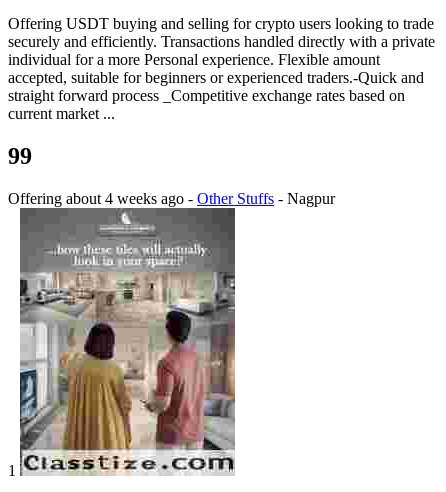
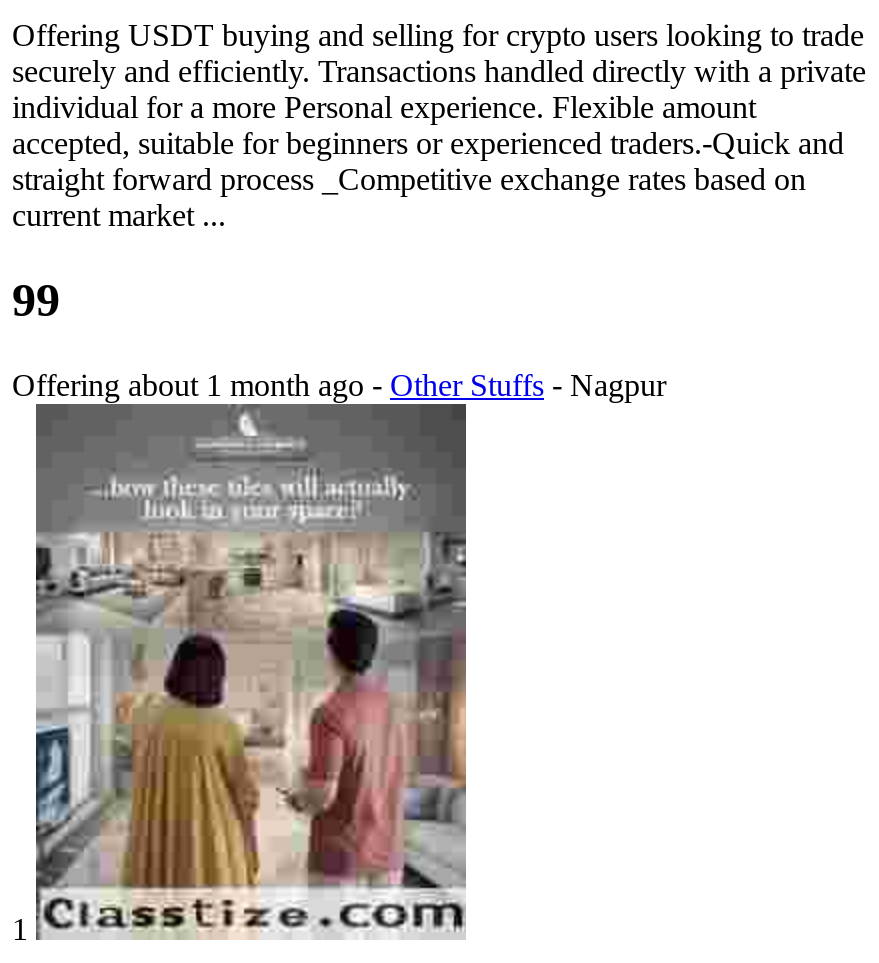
- Offering about 4 weeks ago - Other Stuffs - Nagpur
+ Offering about 1 month ago - Other Stuffs - Nagpur
